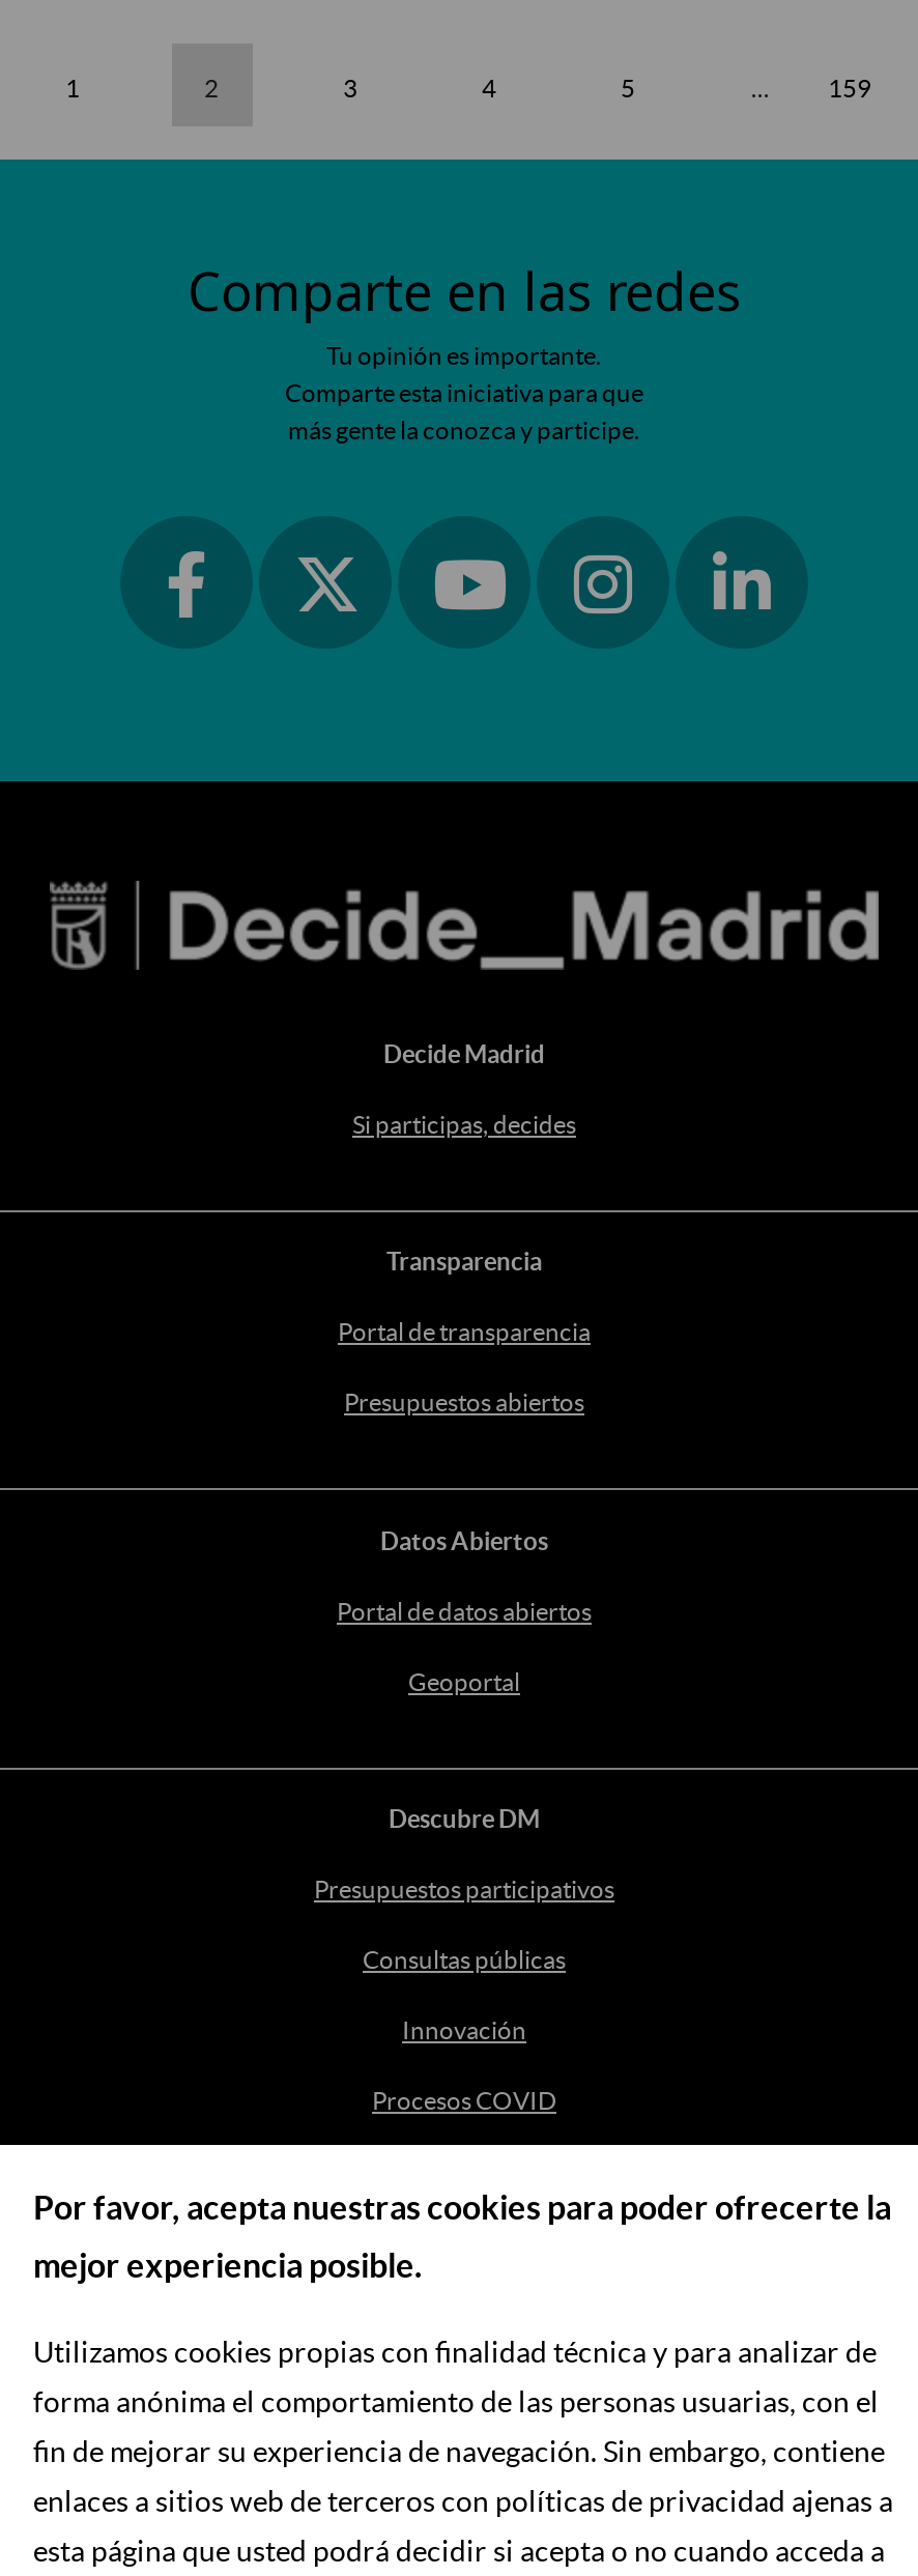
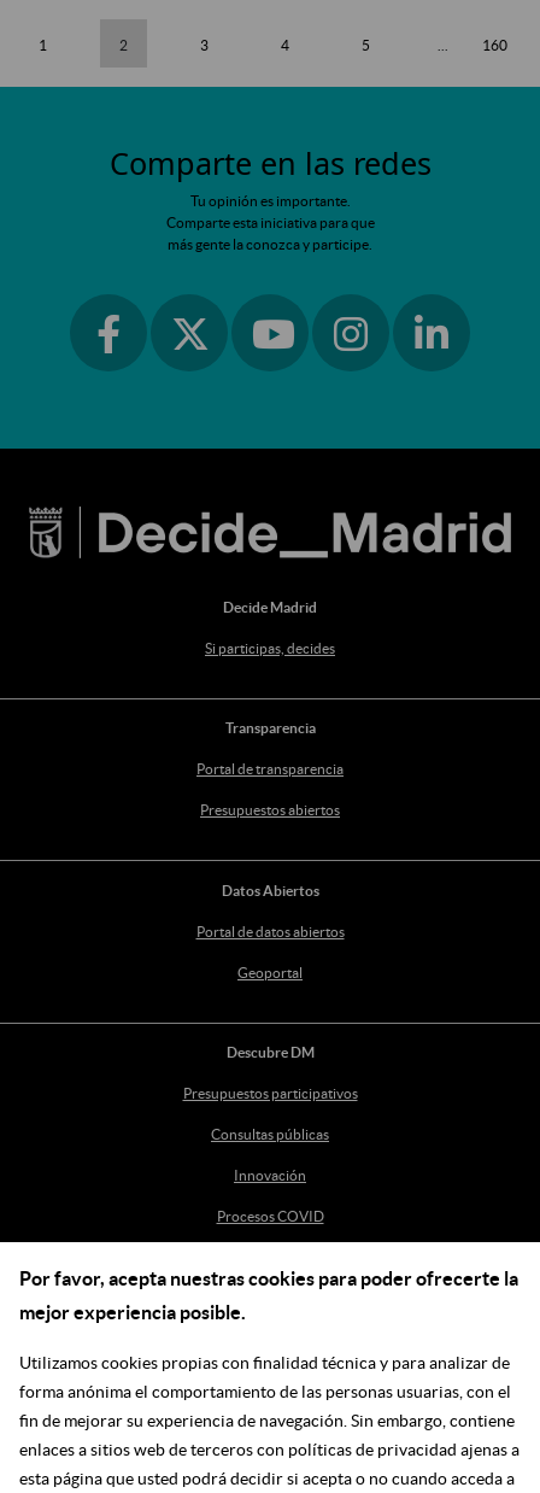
- 159
+ 160
